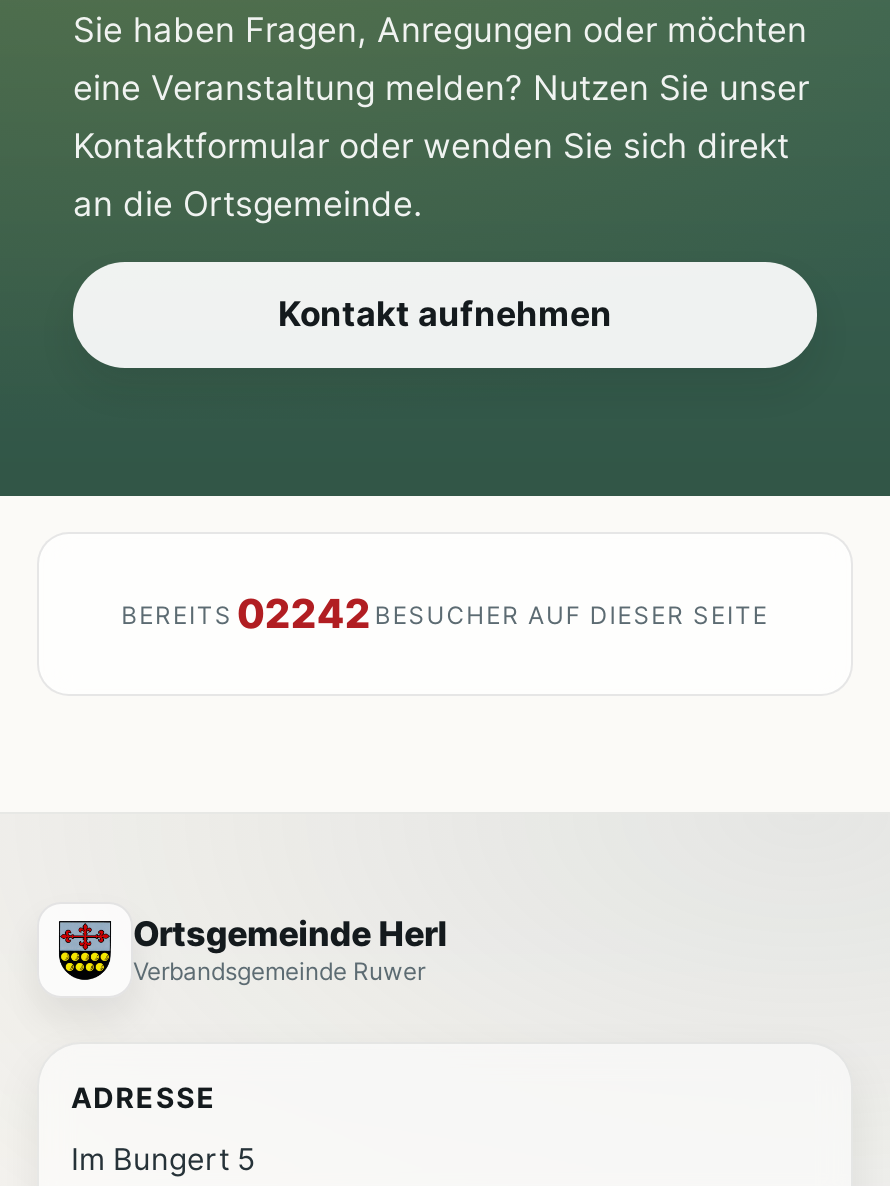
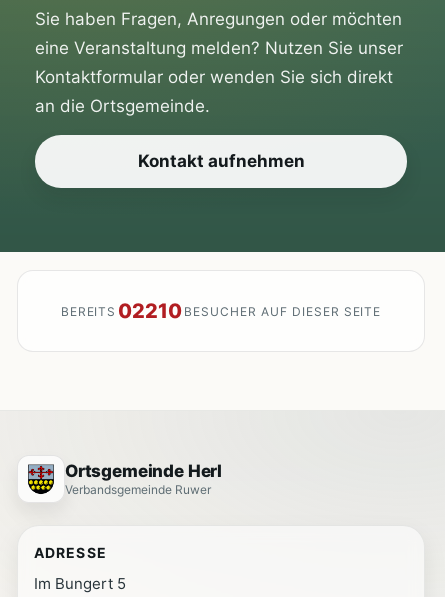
- BEREITS 02242 BESUCHER AUF DIESER SEITE
+ BEREITS 02210 BESUCHER AUF DIESER SEITE
